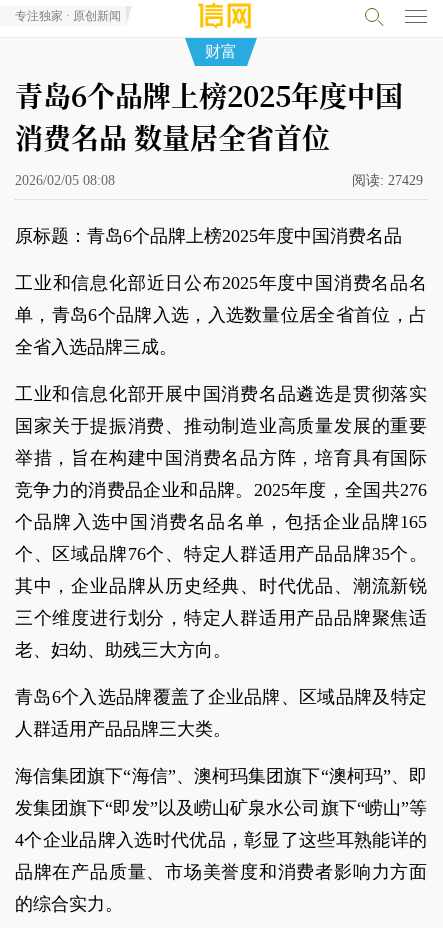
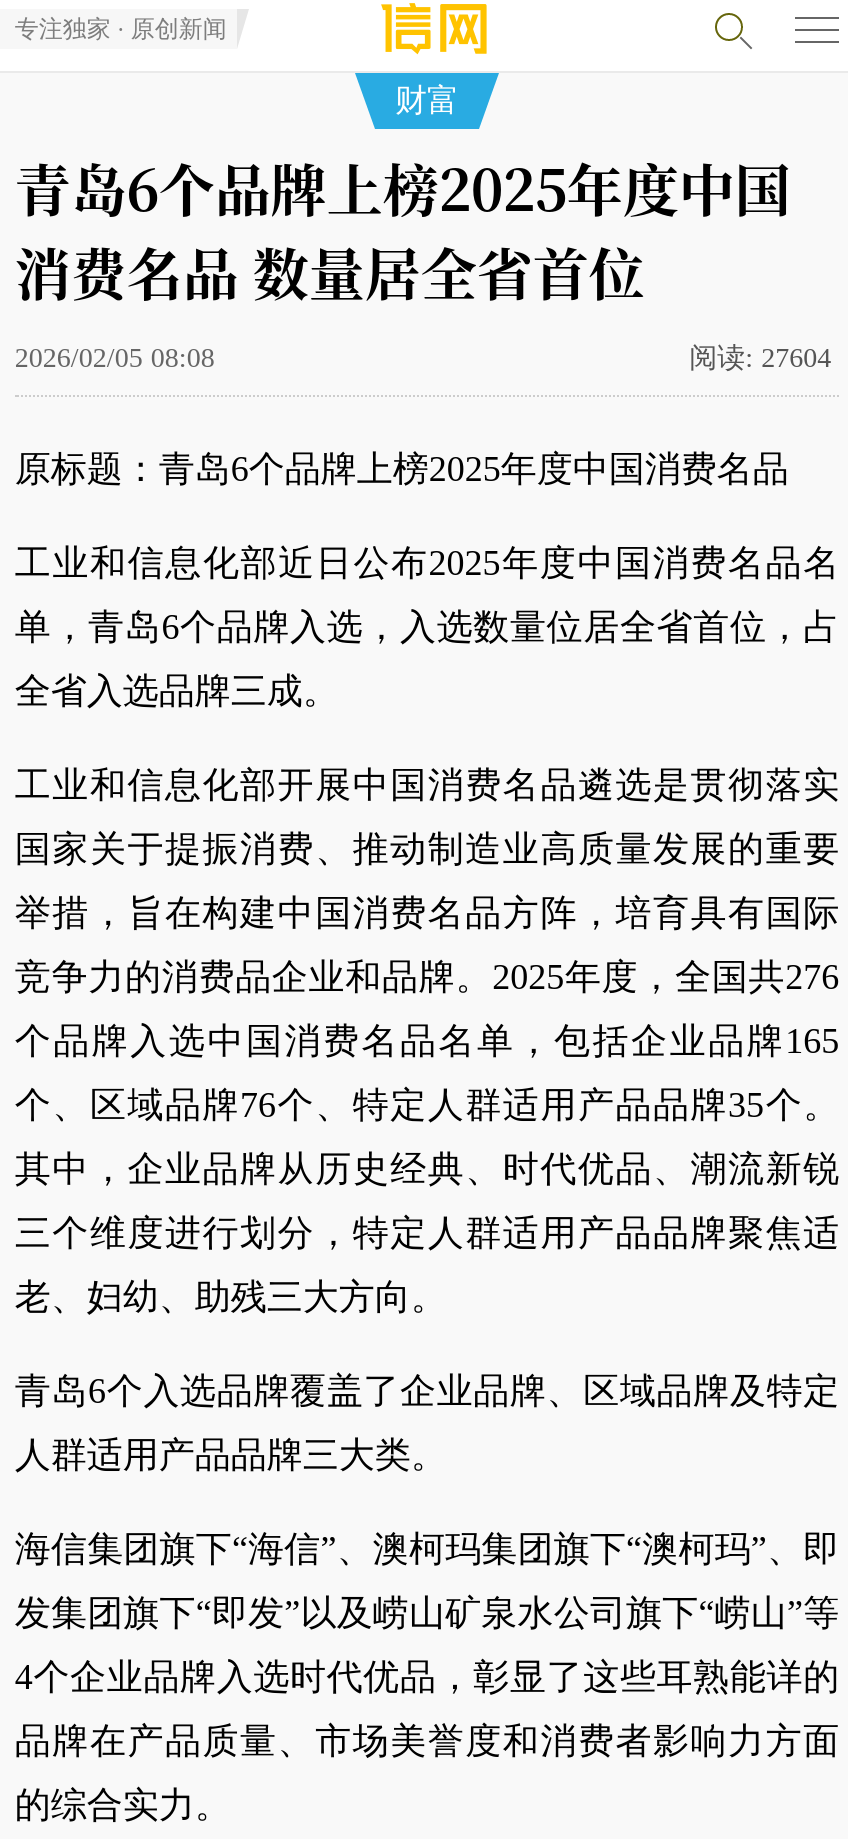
- 阅读: 27429
+ 阅读: 27604
